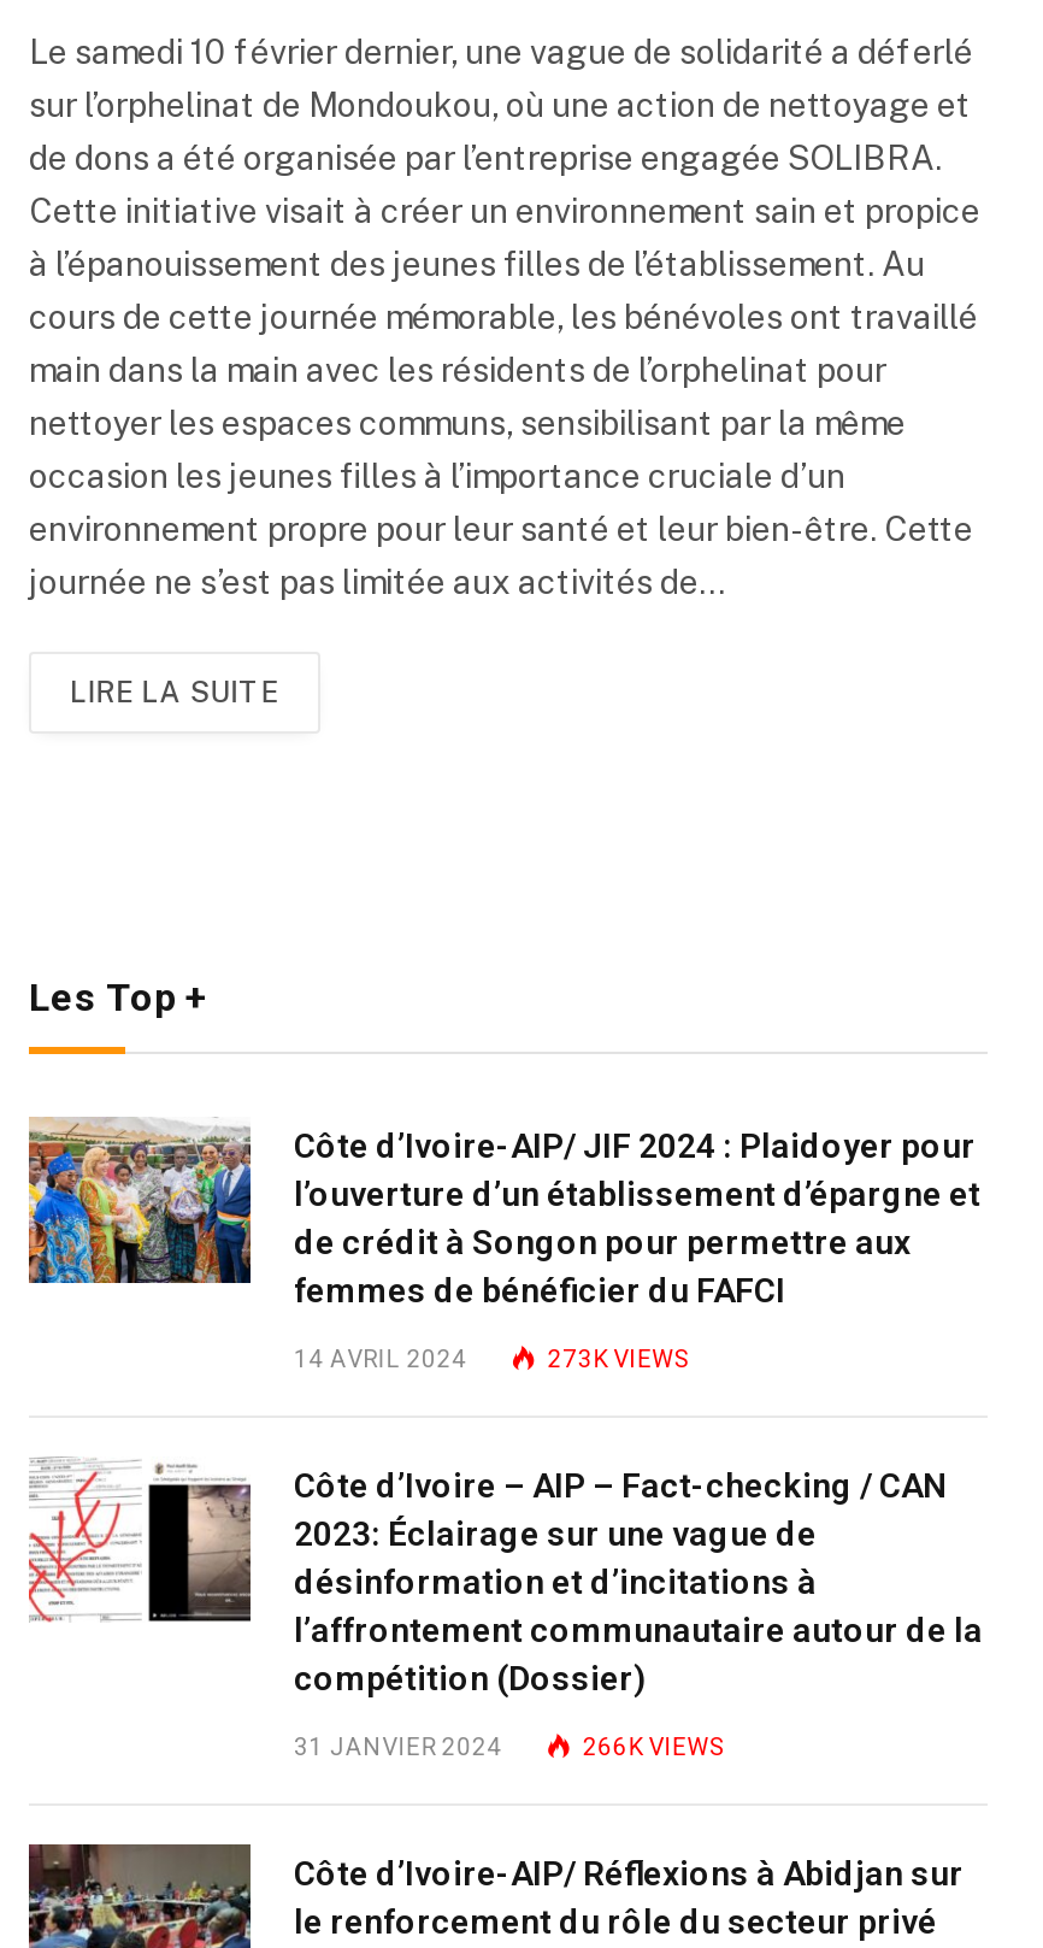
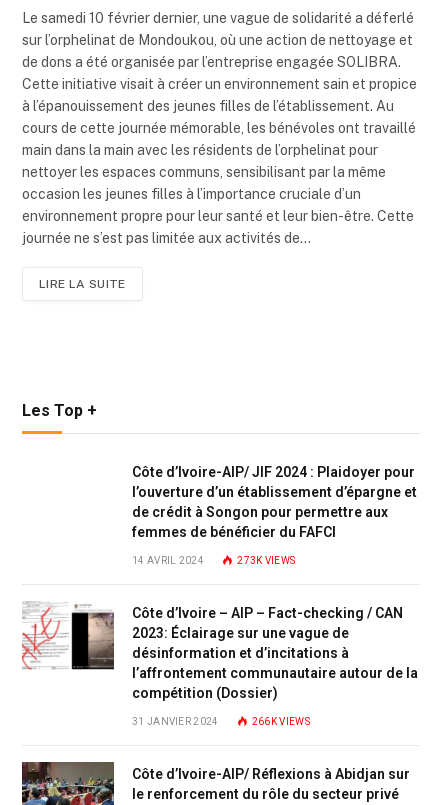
- [image]
